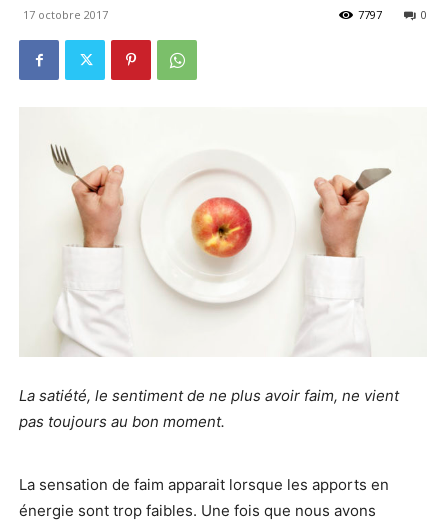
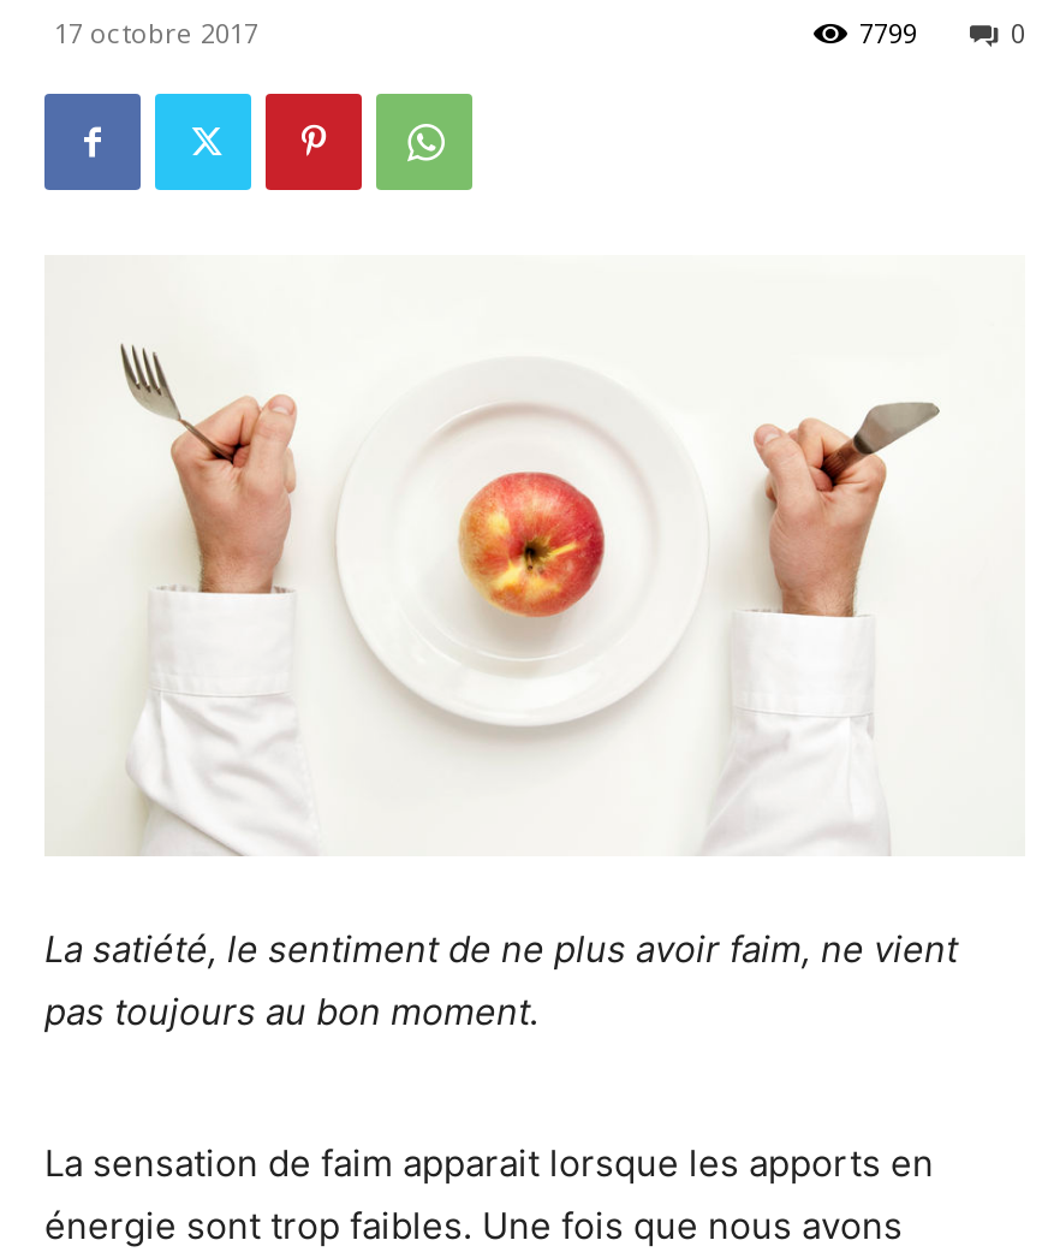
- 7797
+ 7799
